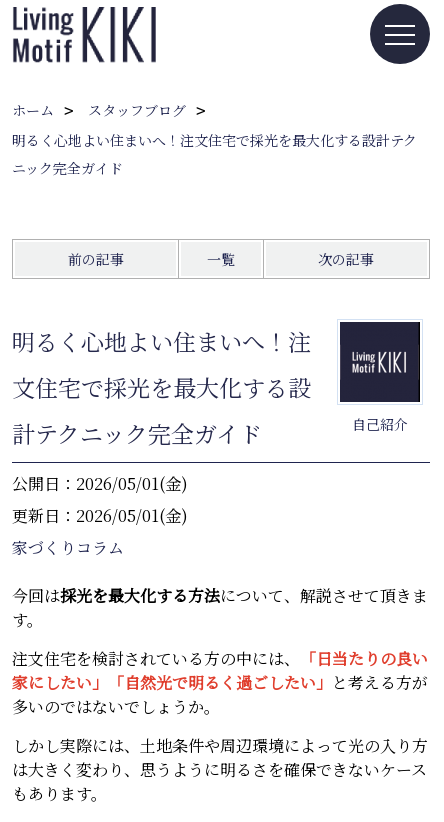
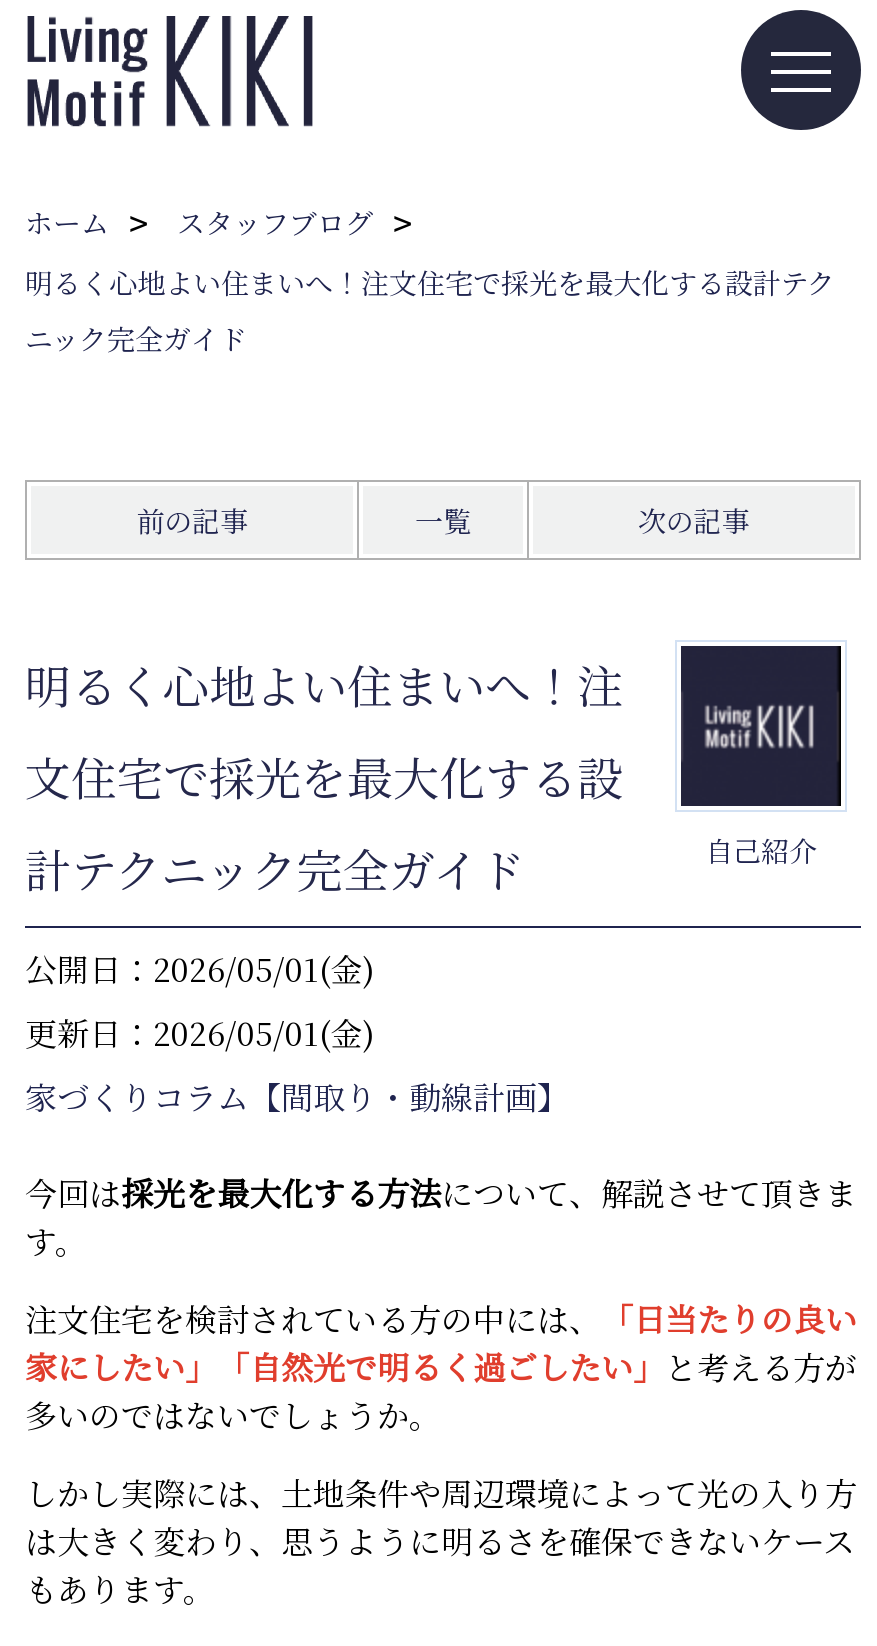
- 家づくりコラム
+ 家づくりコラム【間取り・動線計画】
